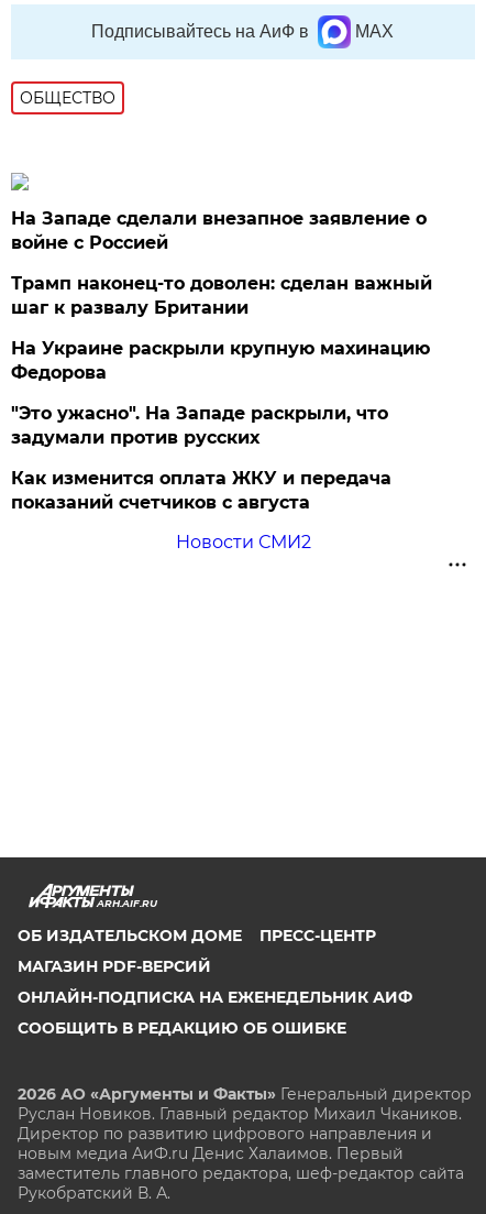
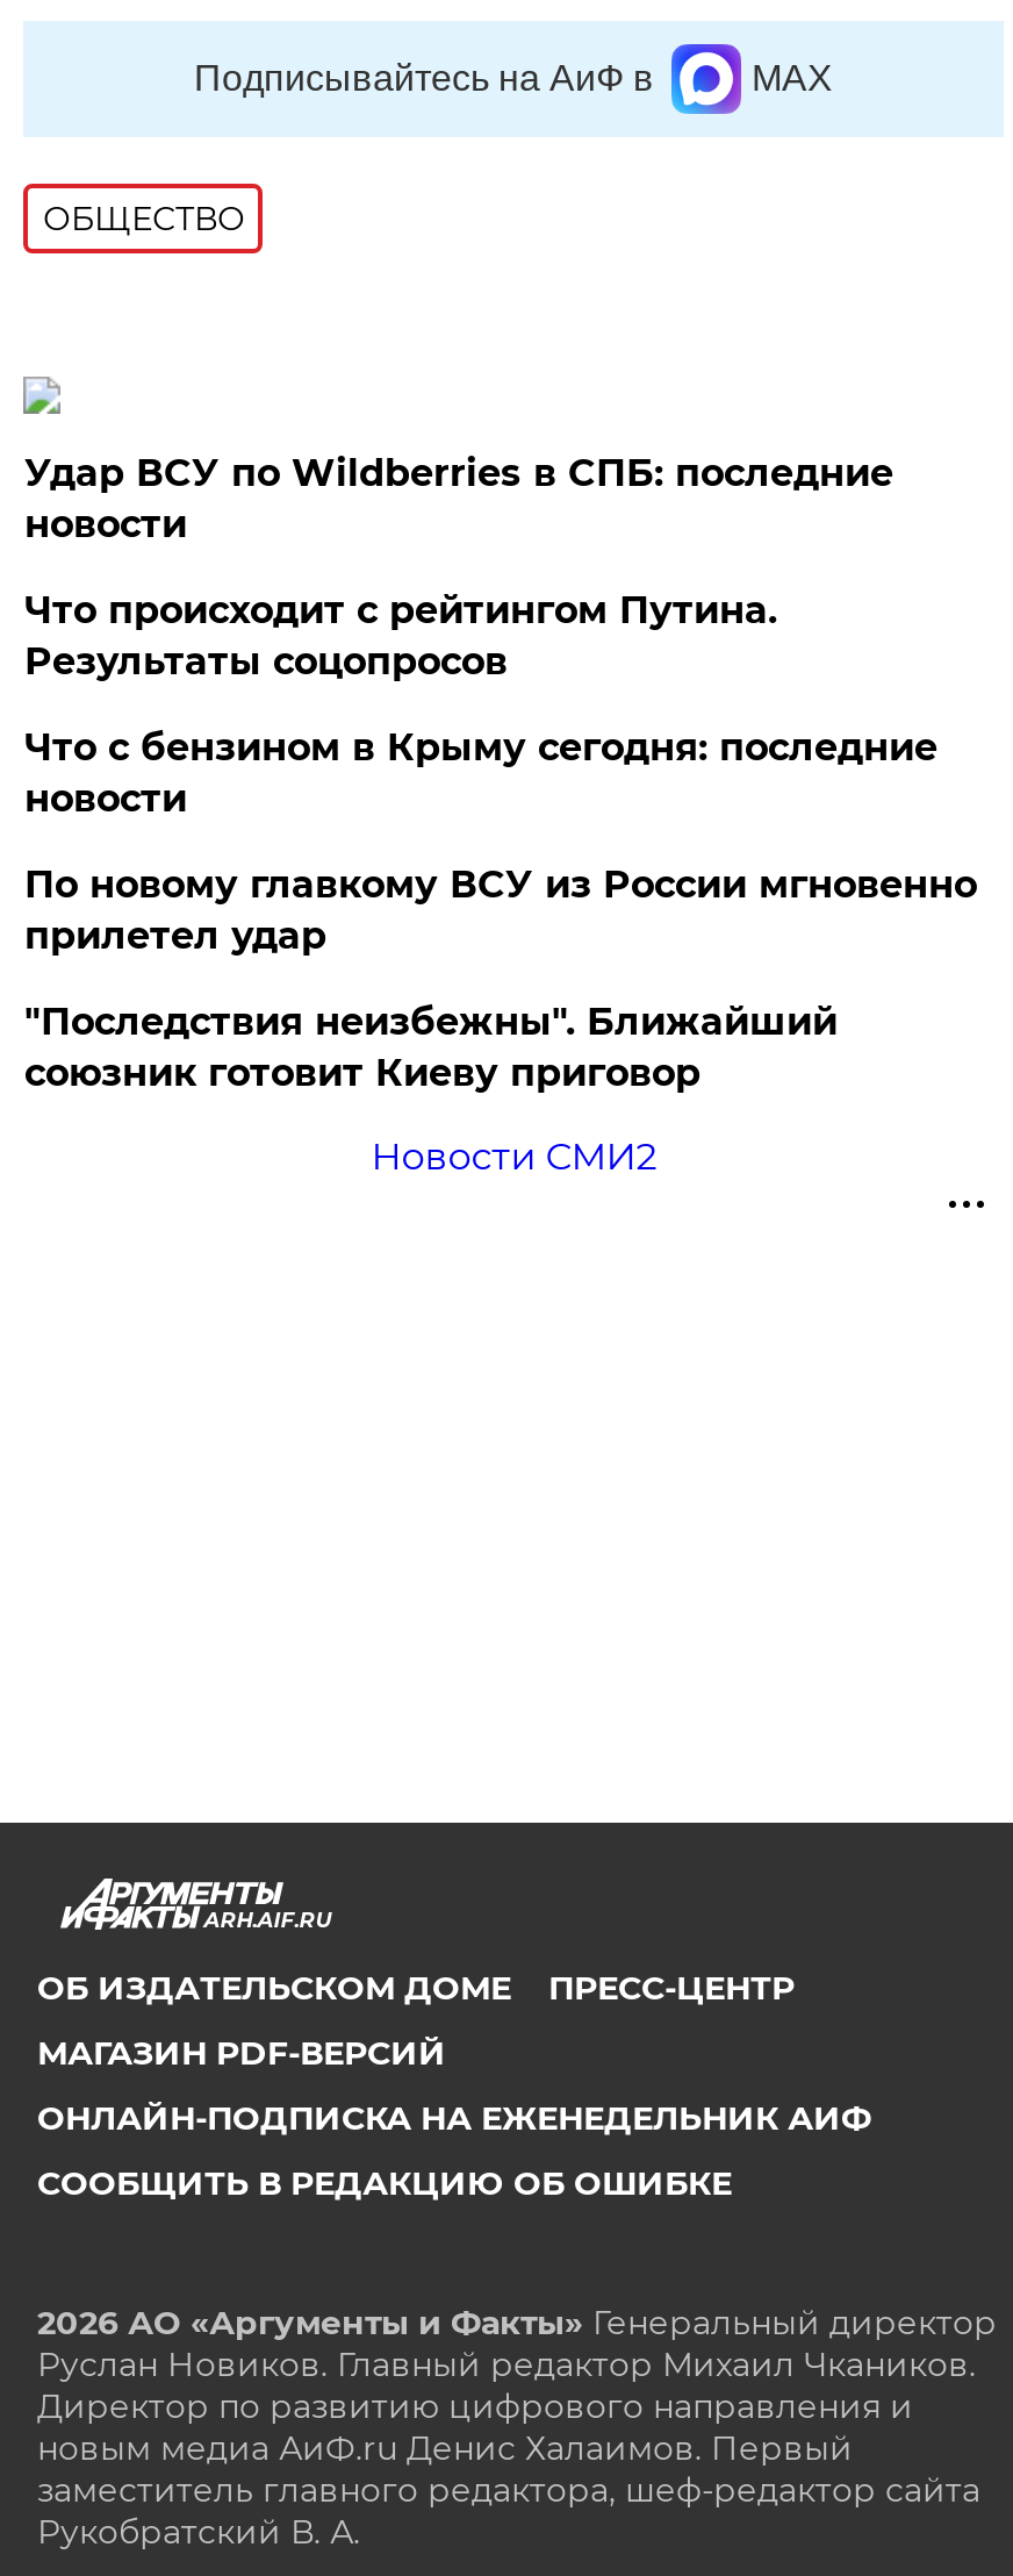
- На Западе сделали внезапное заявление о
- войне с Россией
+ Удар ВСУ по Wildberries в СПБ: последние
+ новости

- Трамп наконец-то доволен: сделан важный
- шаг к развалу Британии
+ Что происходит с рейтингом Путина.
+ Результаты соцопросов

- На Украине раскрыли крупную махинацию
- Федорова
+ Что с бензином в Крыму сегодня: последние
+ новости

- "Это ужасно". На Западе раскрыли, что
- задумали против русских
+ По новому главкому ВСУ из России мгновенно
+ прилетел удар

- Как изменится оплата ЖКУ и передача
- показаний счетчиков с августа
+ "Последствия неизбежны". Ближайший
+ союзник готовит Киеву приговор
